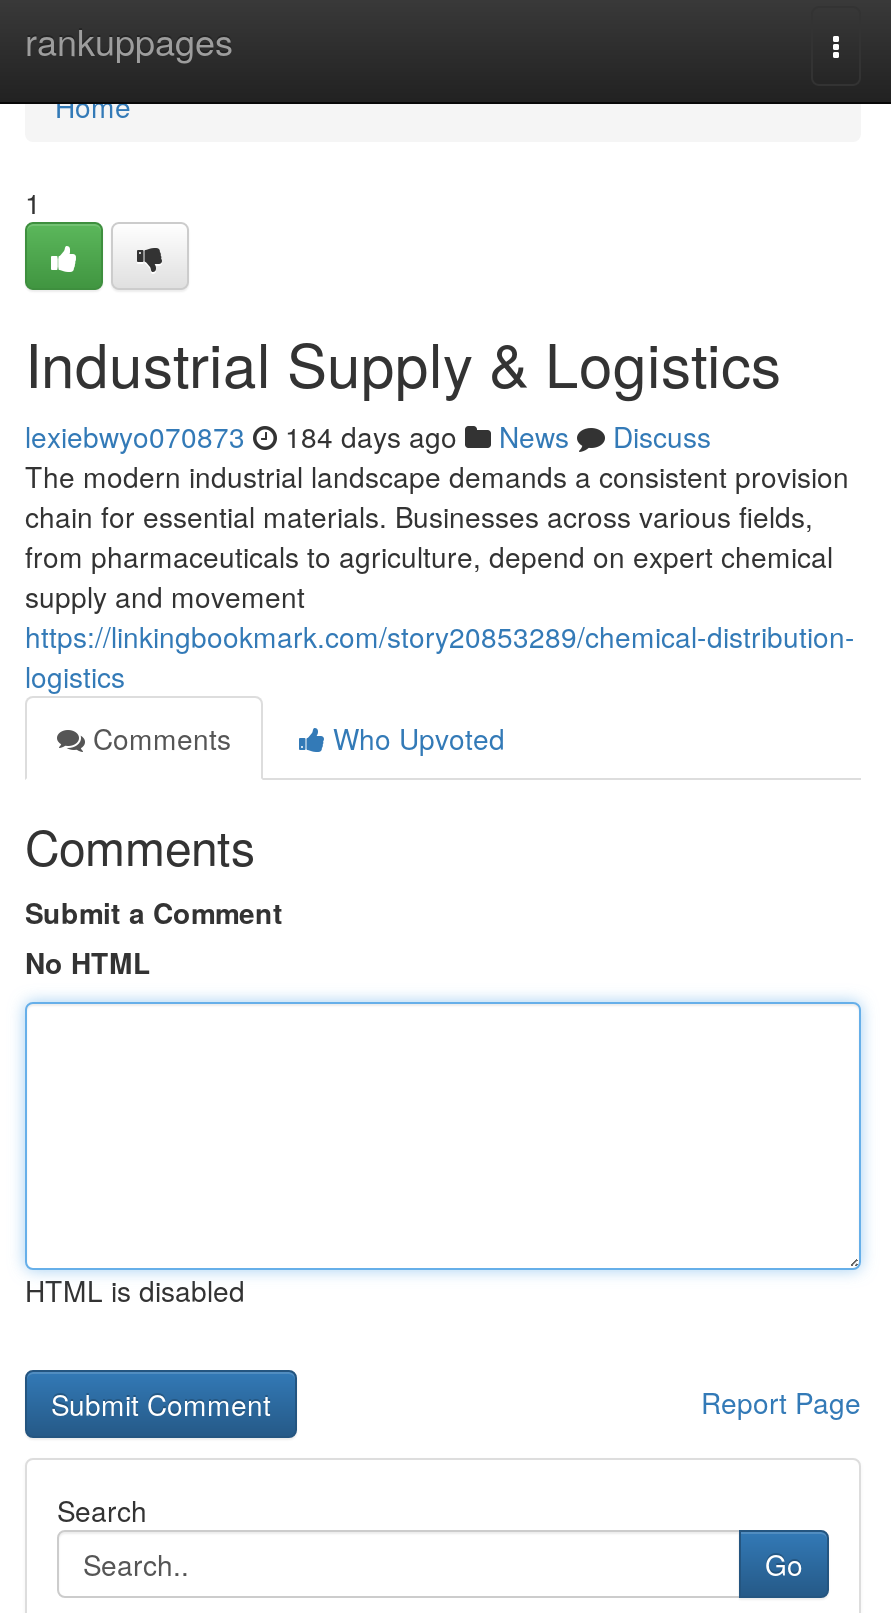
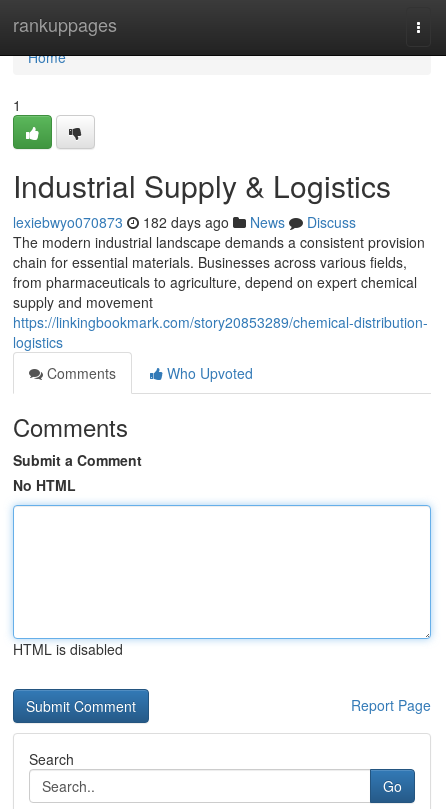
- lexiebwyo070873 184 days ago News Discuss
+ lexiebwyo070873 182 days ago News Discuss
